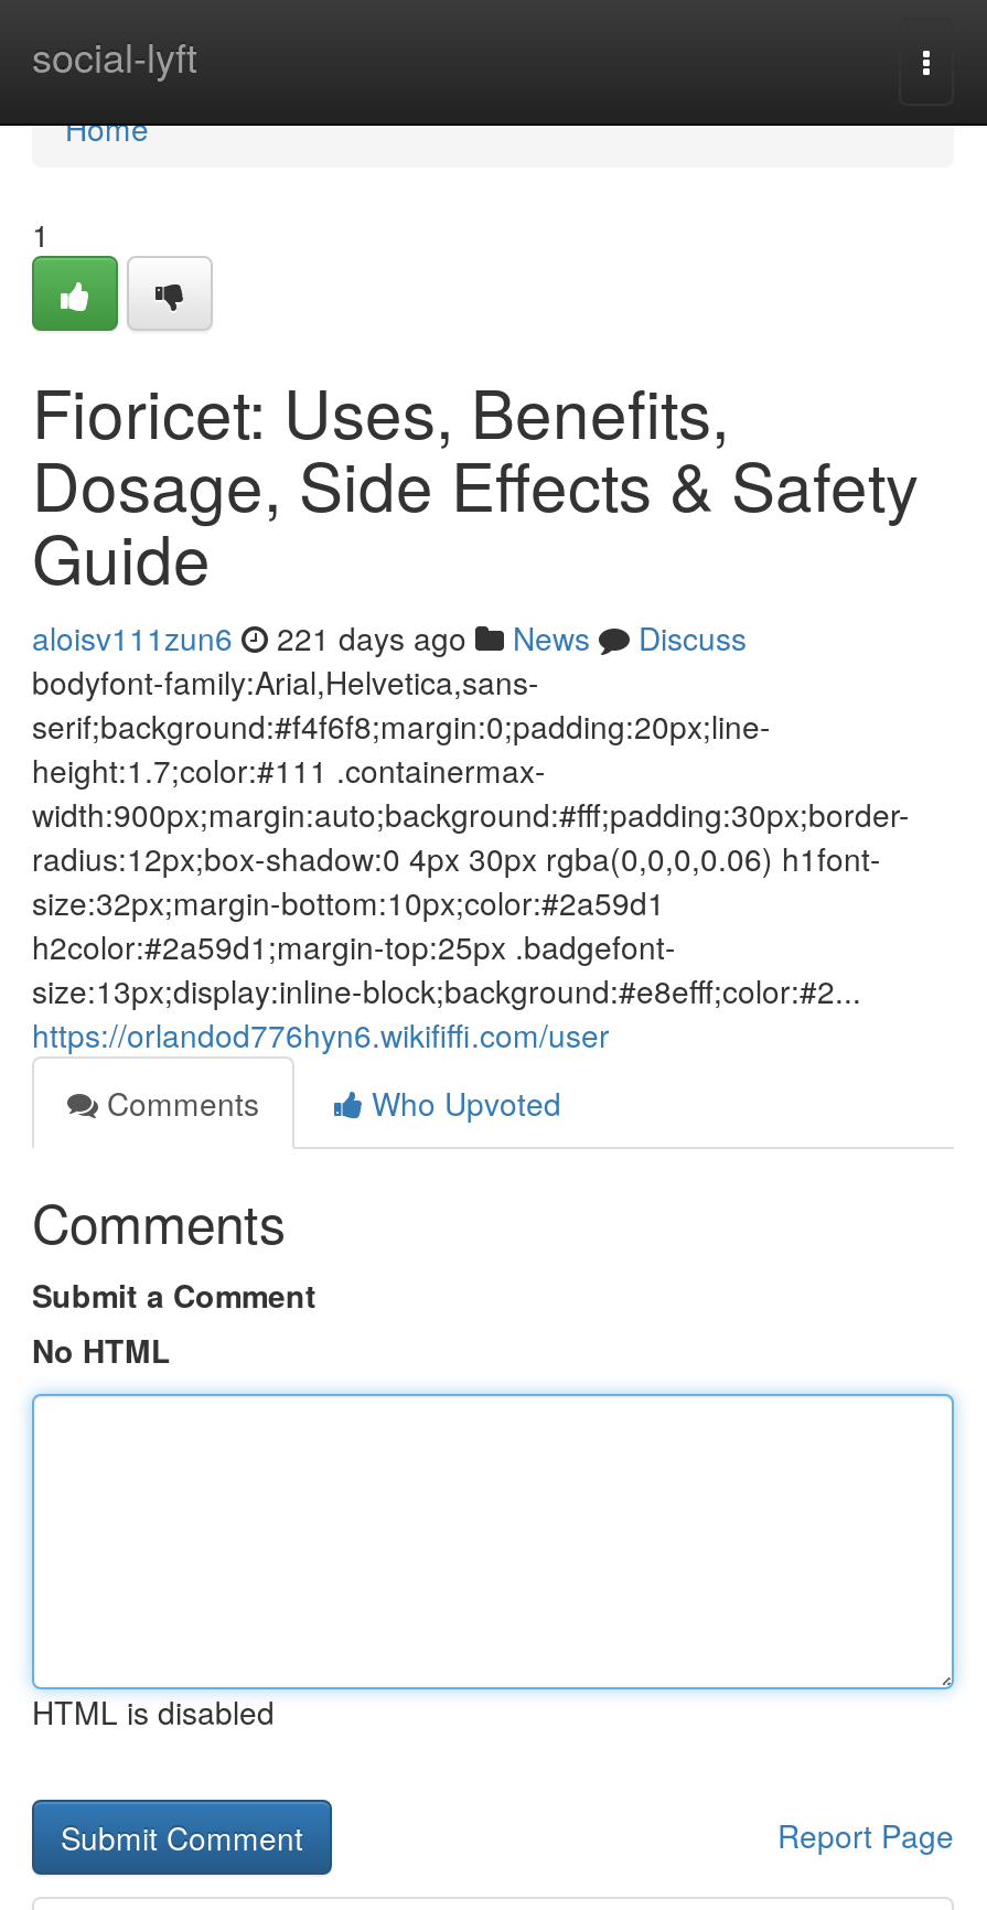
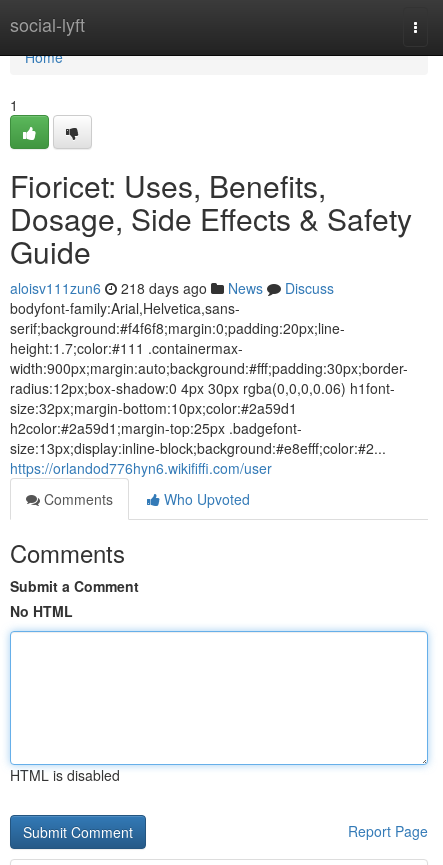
- aloisv111zun6 221 days ago News Discuss
+ aloisv111zun6 218 days ago News Discuss
